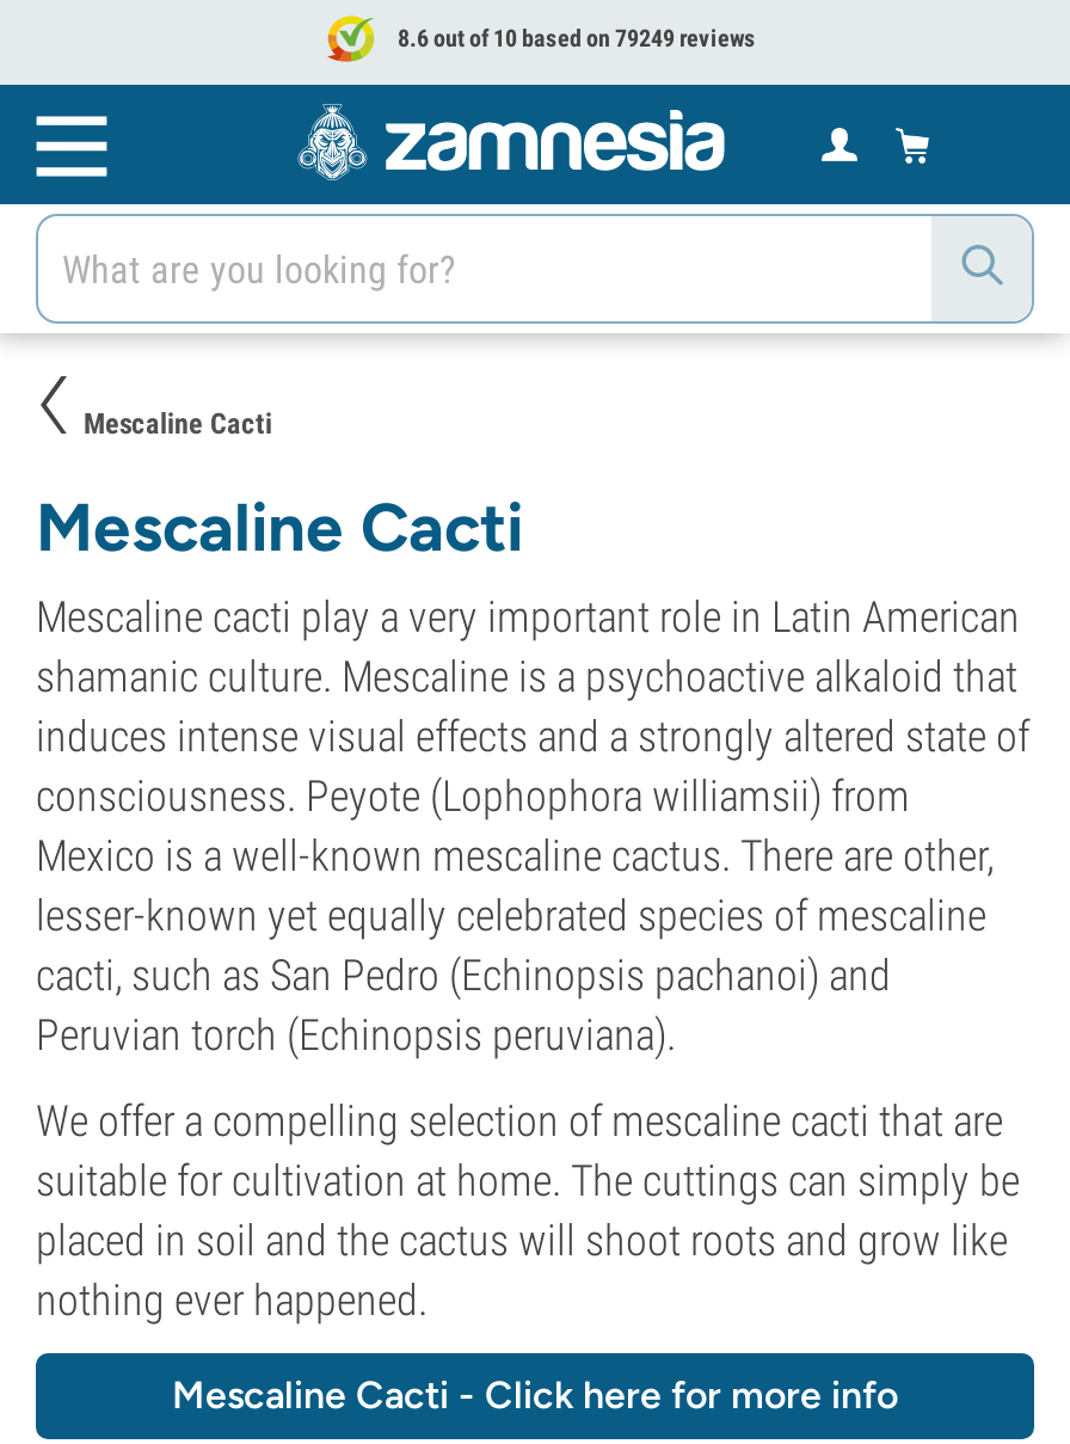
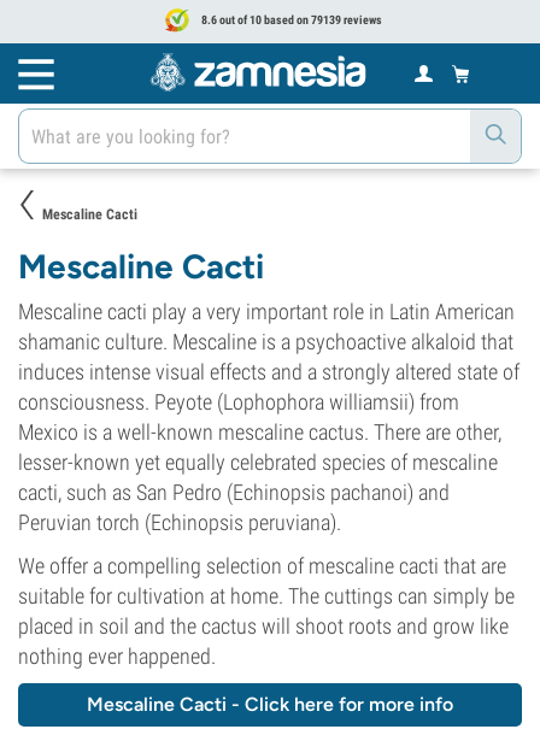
- 8.6 out of 10 based on 79249 reviews
+ 8.6 out of 10 based on 79139 reviews
